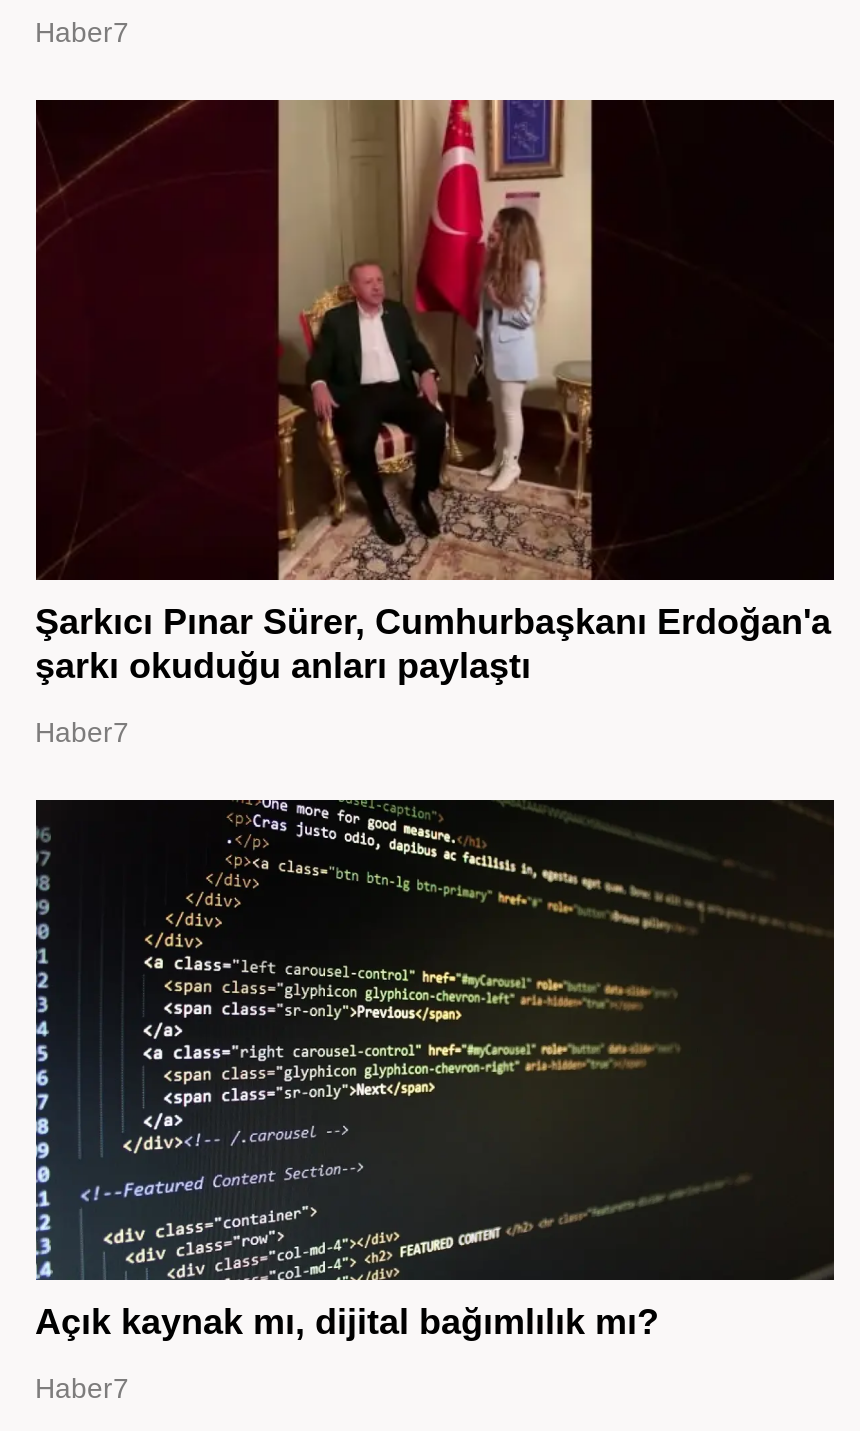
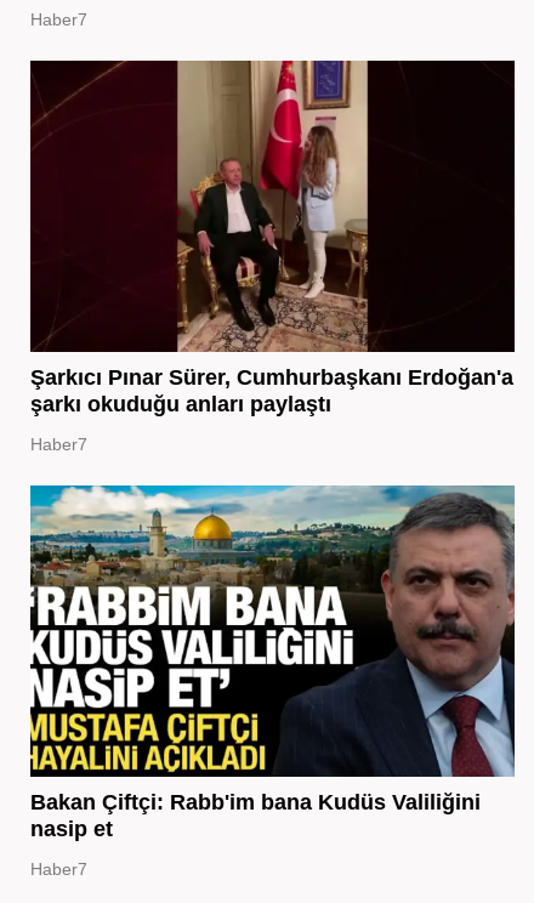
- [image]
- Açık kaynak mı, dijital bağımlılık mı?
+ [image]
+ Bakan Çiftçi: Rabb'im bana Kudüs Valiliğini
+ nasip et
